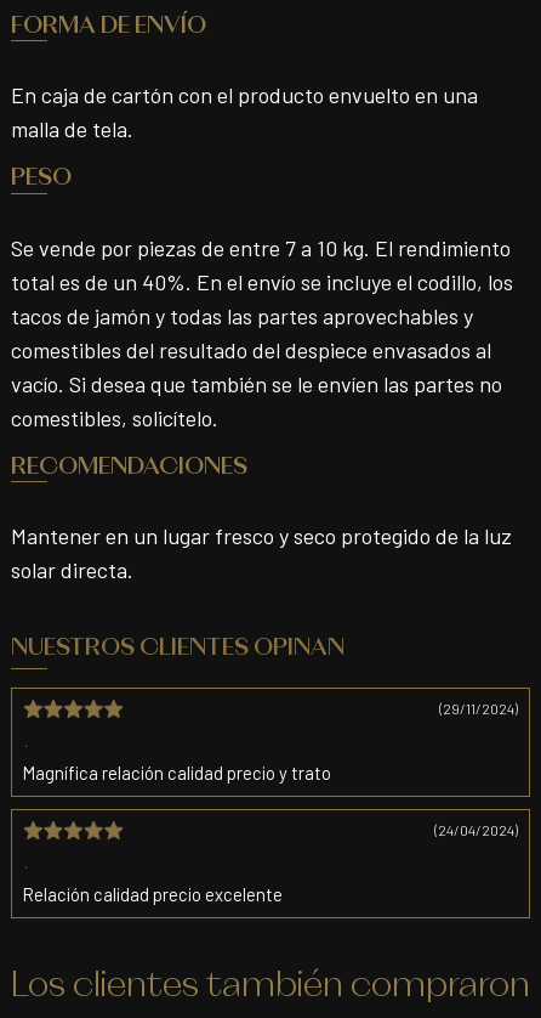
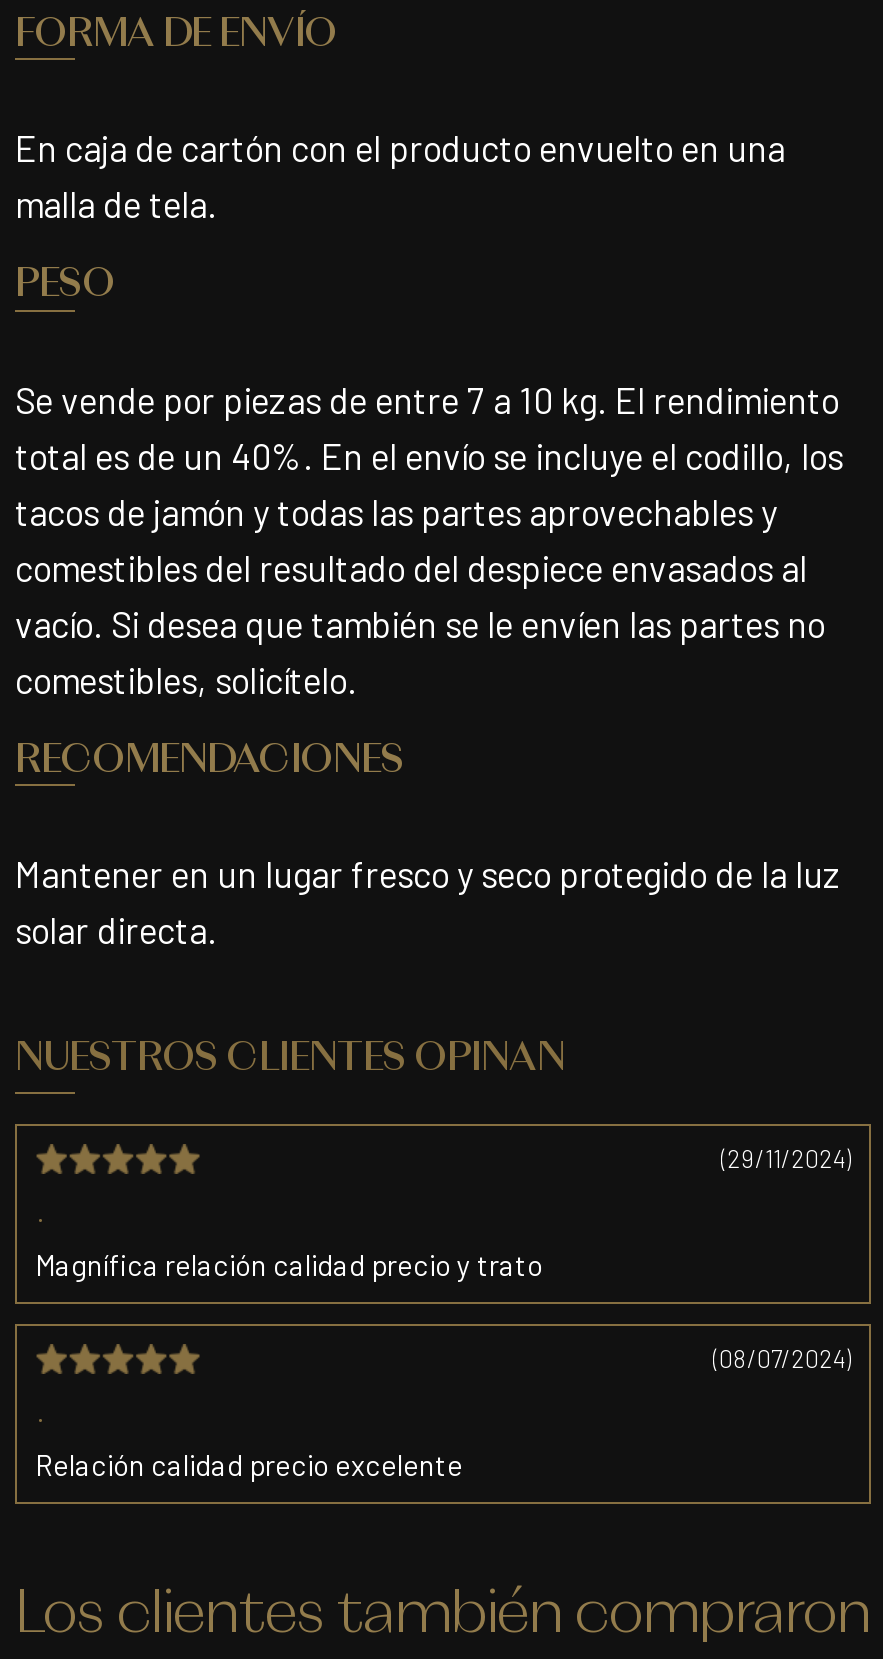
- (24/04/2024)
+ (08/07/2024)
